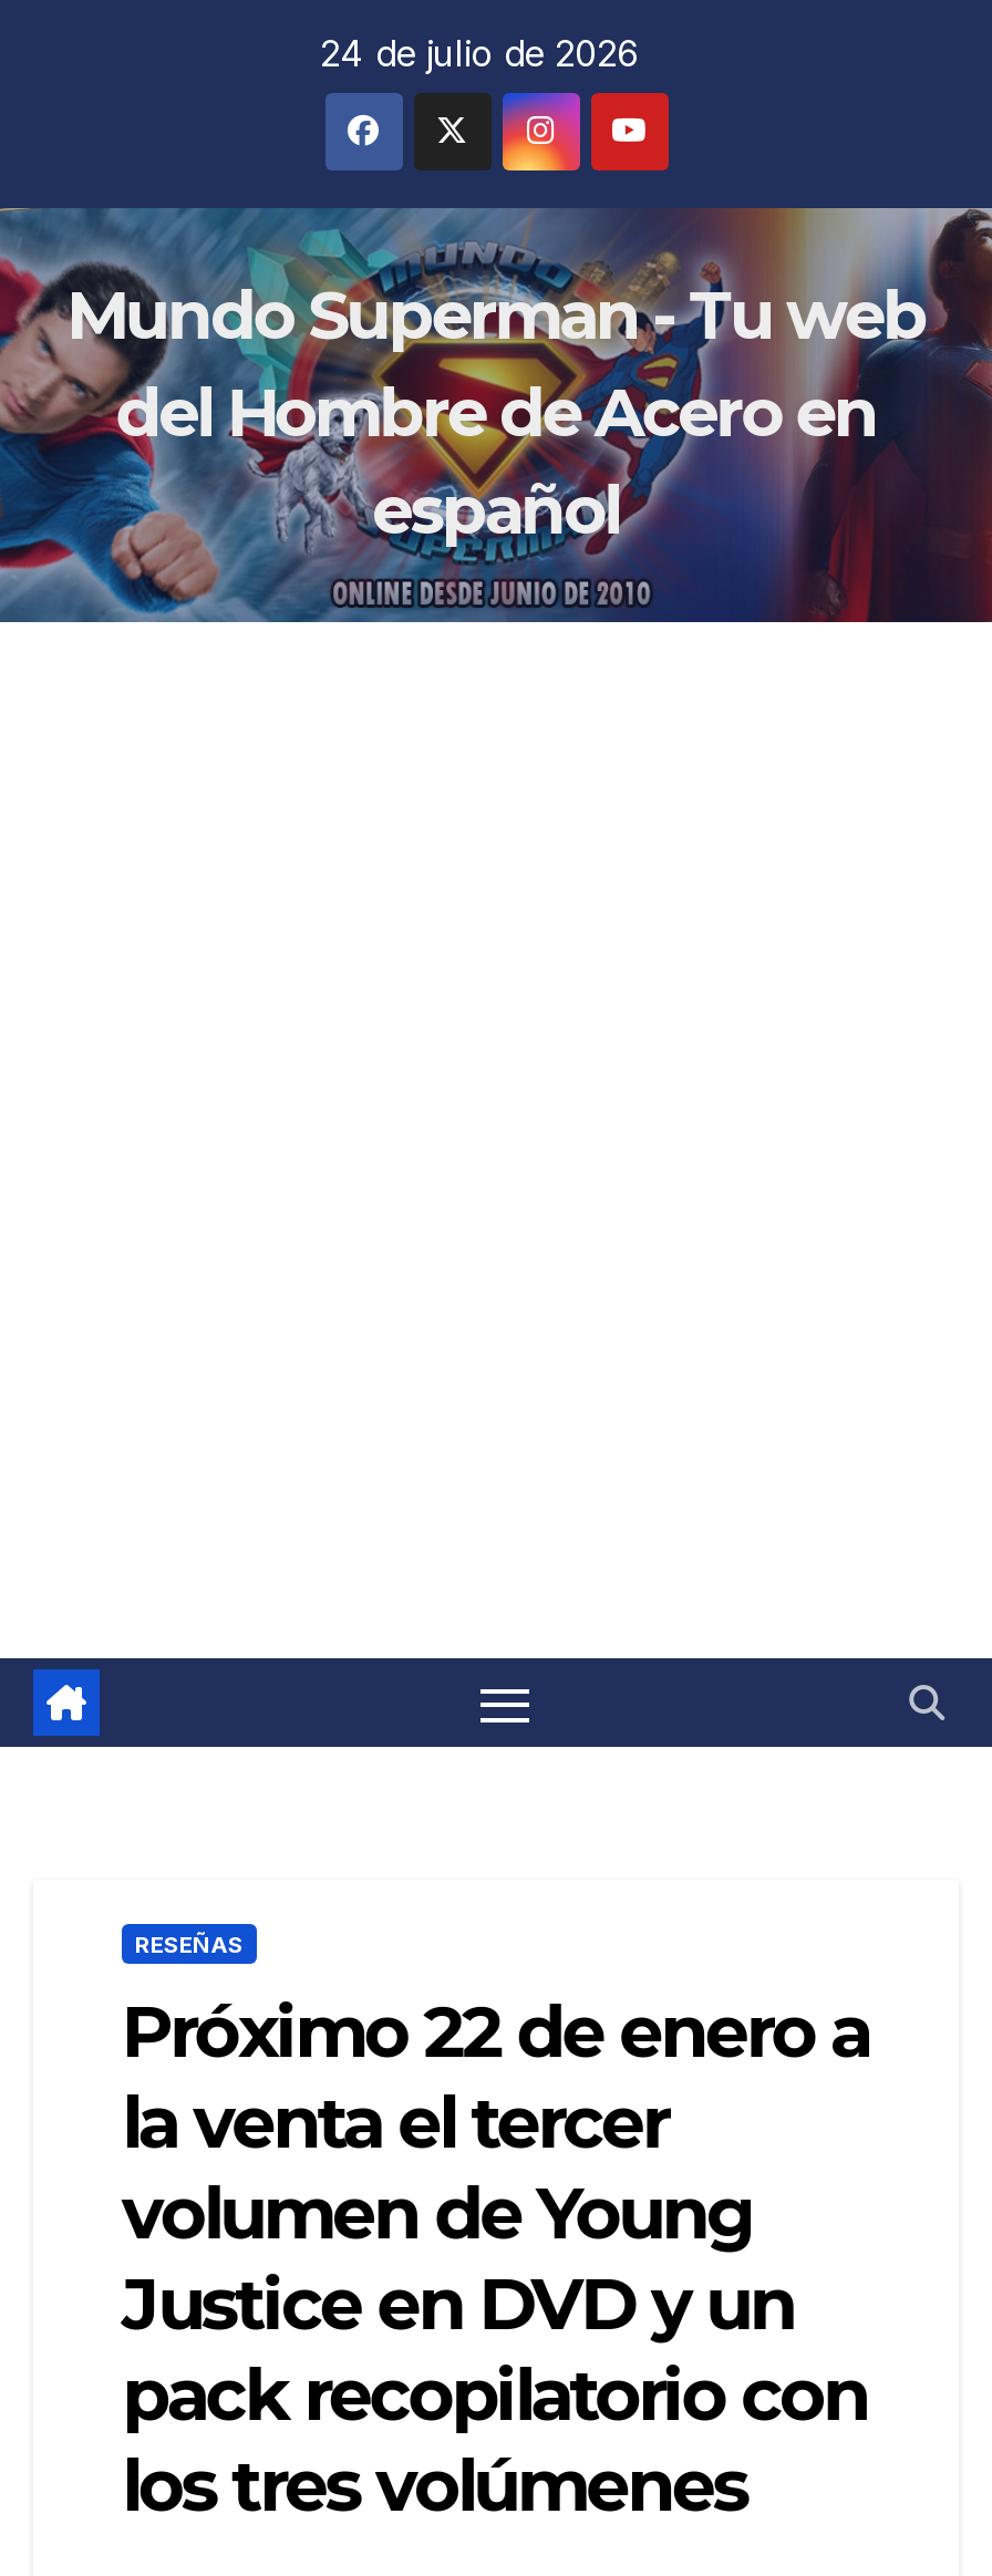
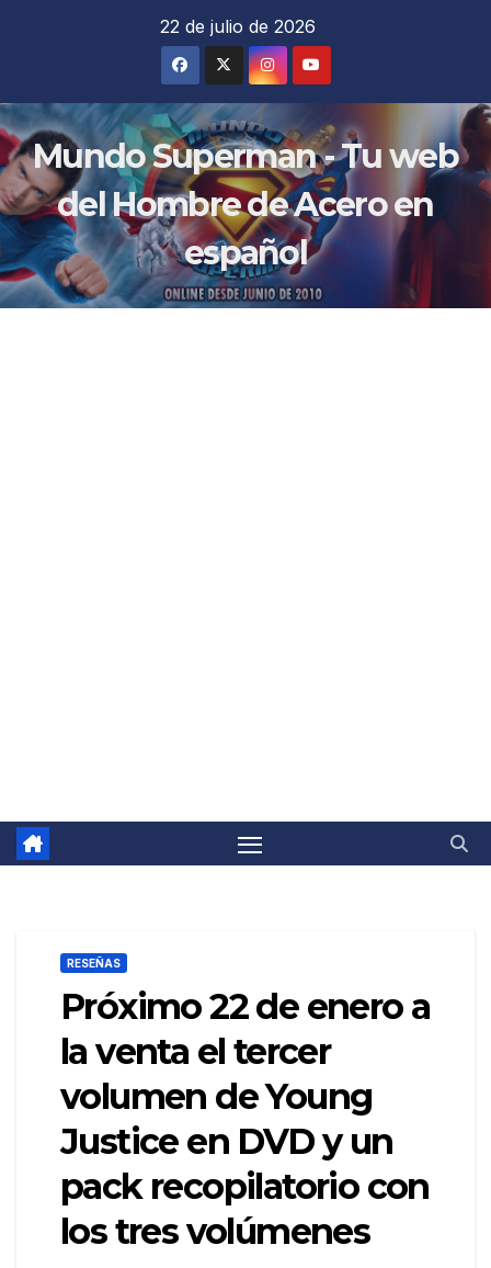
- 24 de julio de 2026
+ 22 de julio de 2026
